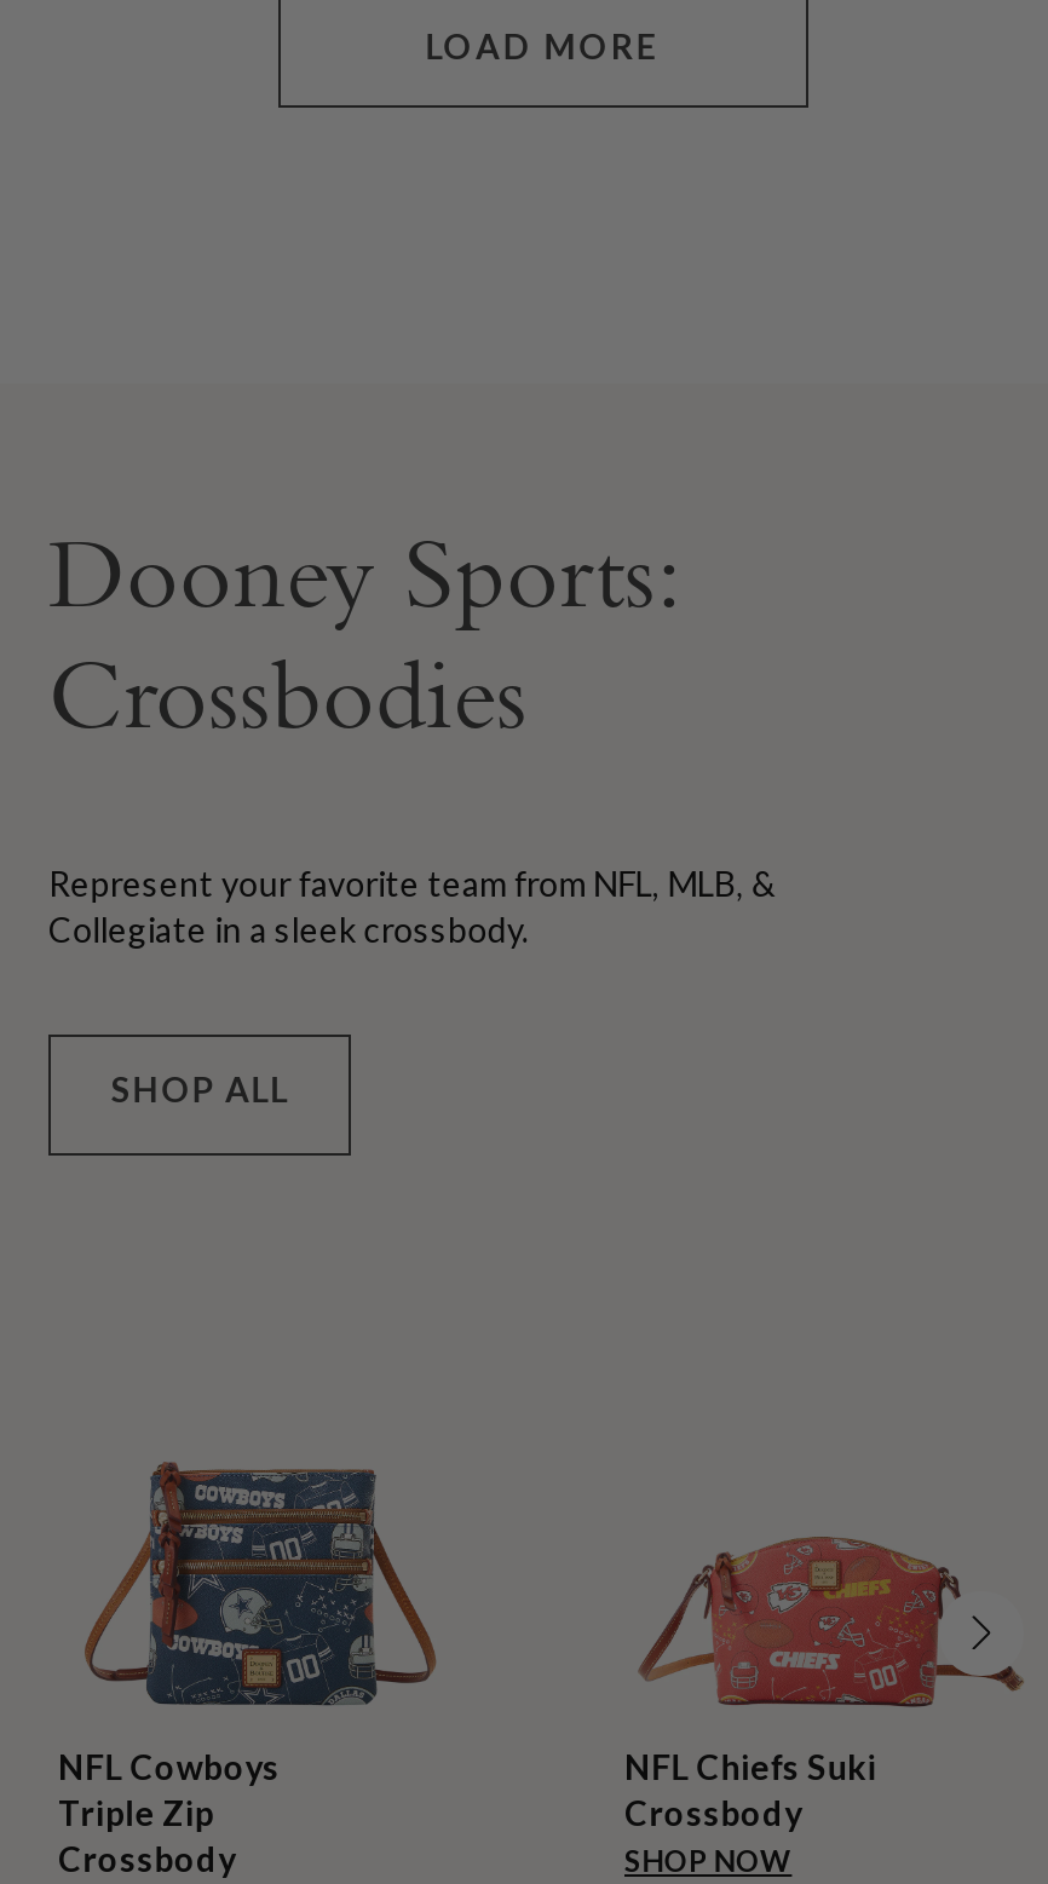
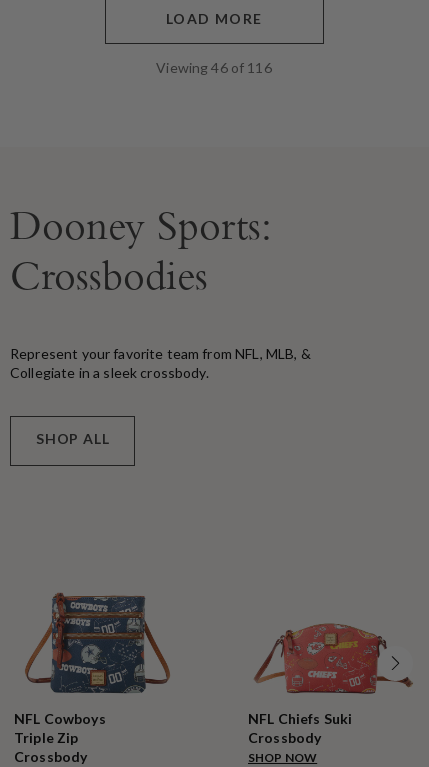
+ Viewing 46 of 116
